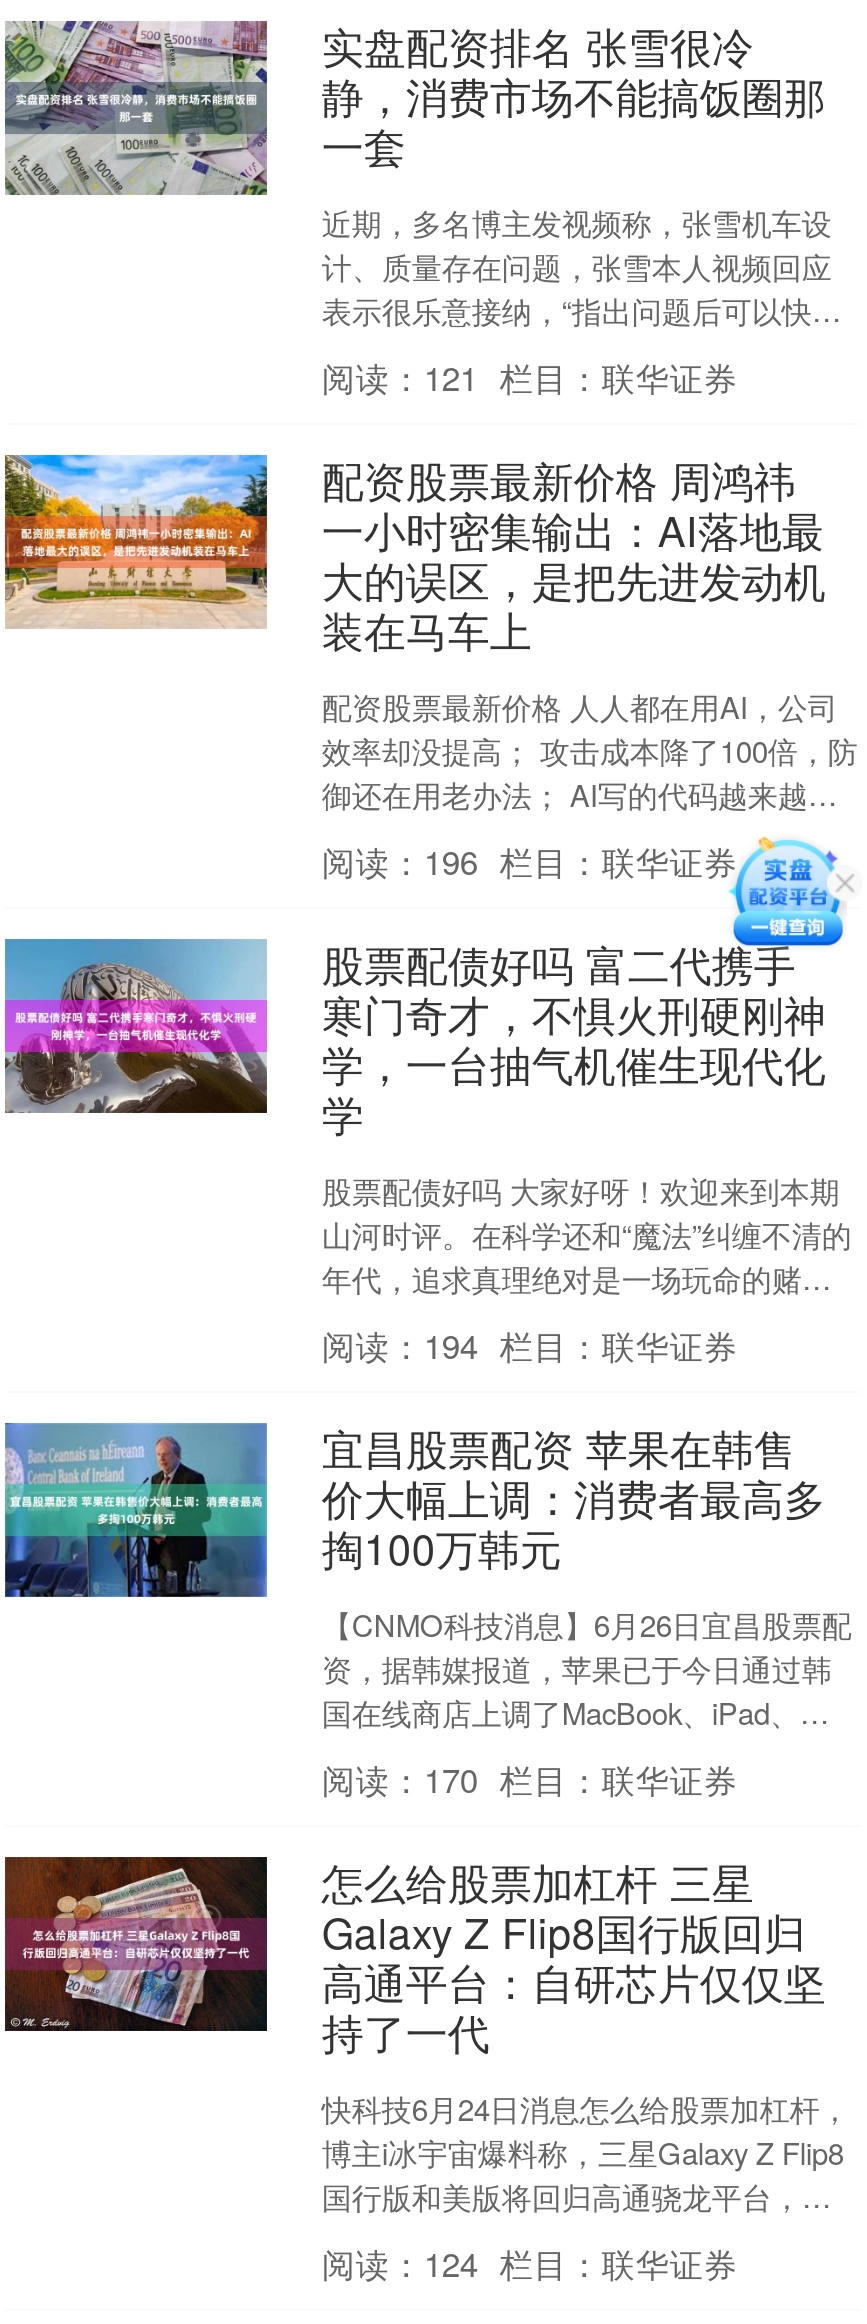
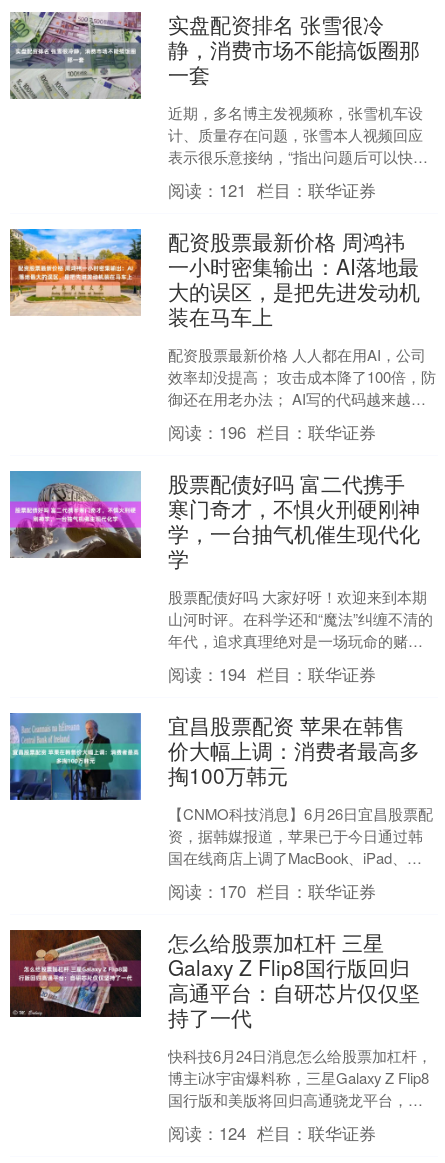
- [image]
